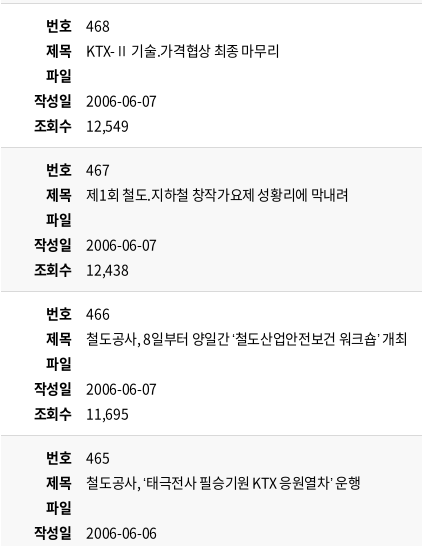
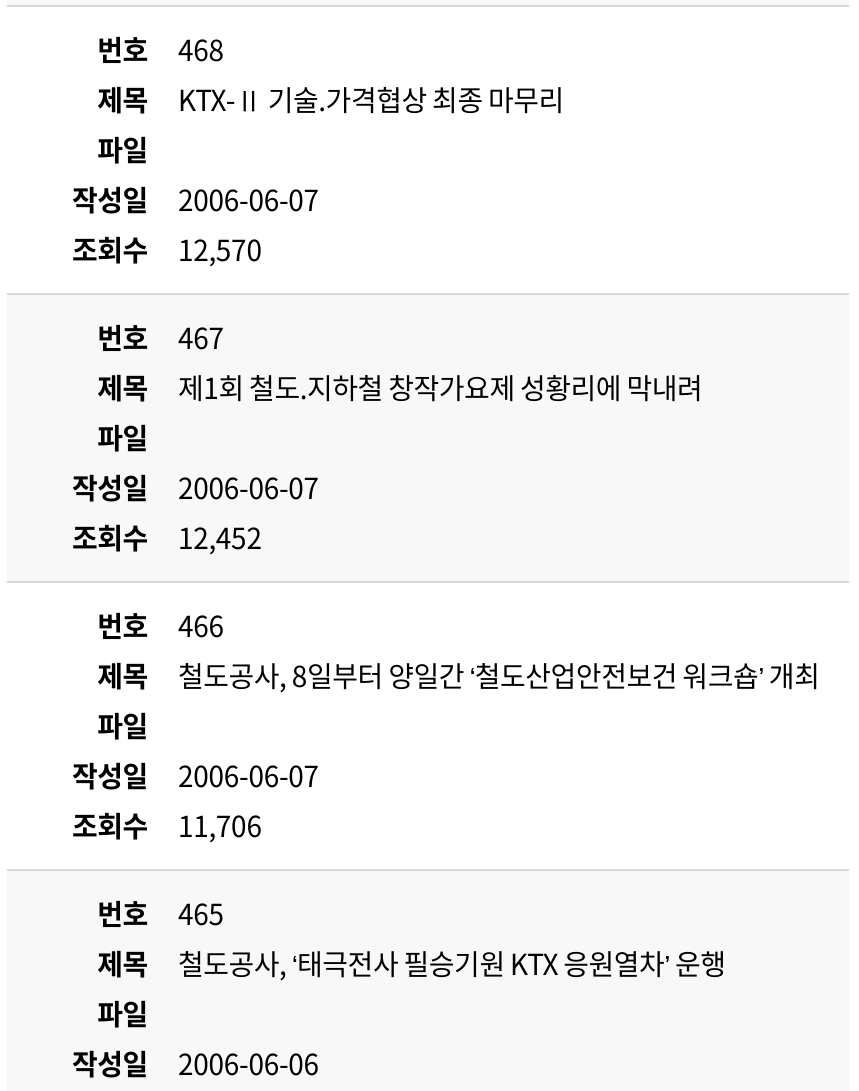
- 조회수 12,549
+ 조회수 12,570

- 조회수 12,438
+ 조회수 12,452

- 조회수 11,695
+ 조회수 11,706
